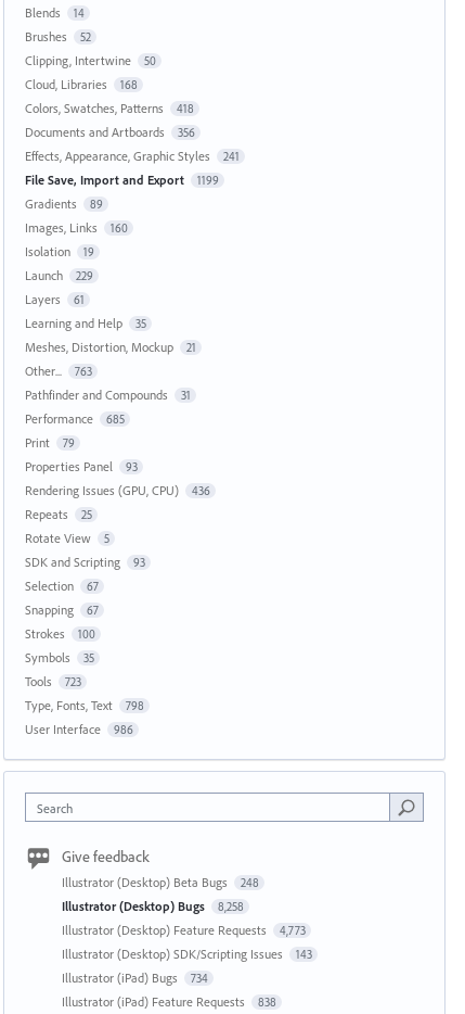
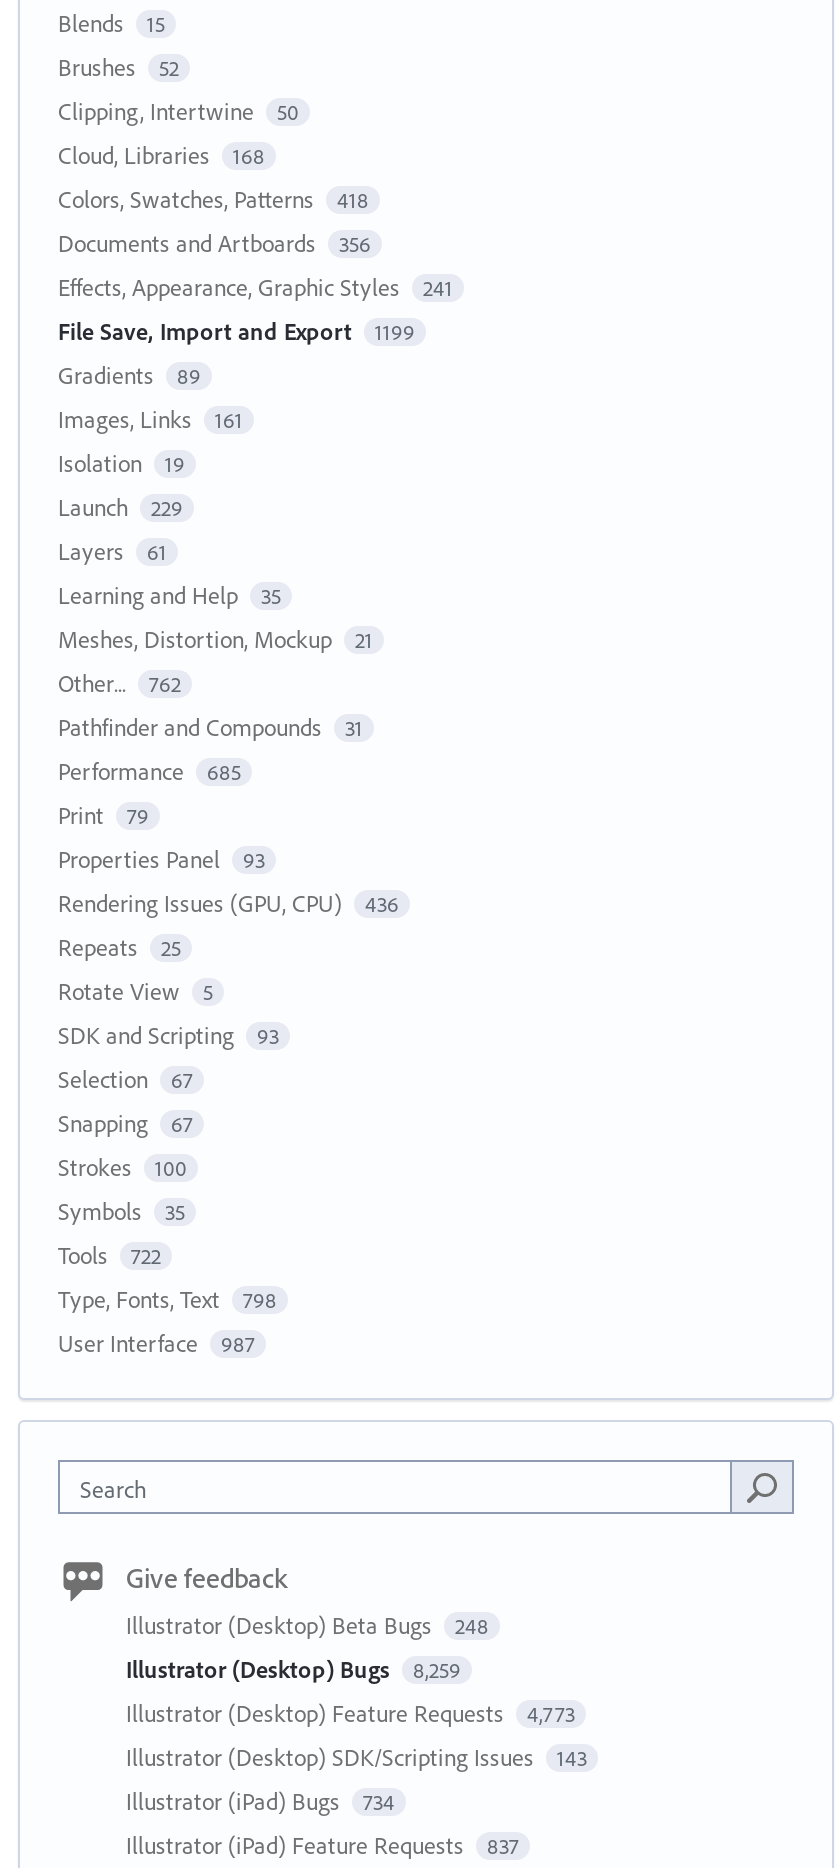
- Blends 14
+ Blends 15

- Images, Links 160
+ Images, Links 161

- Other... 763
+ Other... 762

- Tools 723
+ Tools 722

- User Interface 986
+ User Interface 987

- Illustrator (Desktop) Bugs 8,258
+ Illustrator (Desktop) Bugs 8,259

- Illustrator (iPad) Feature Requests 838
+ Illustrator (iPad) Feature Requests 837
